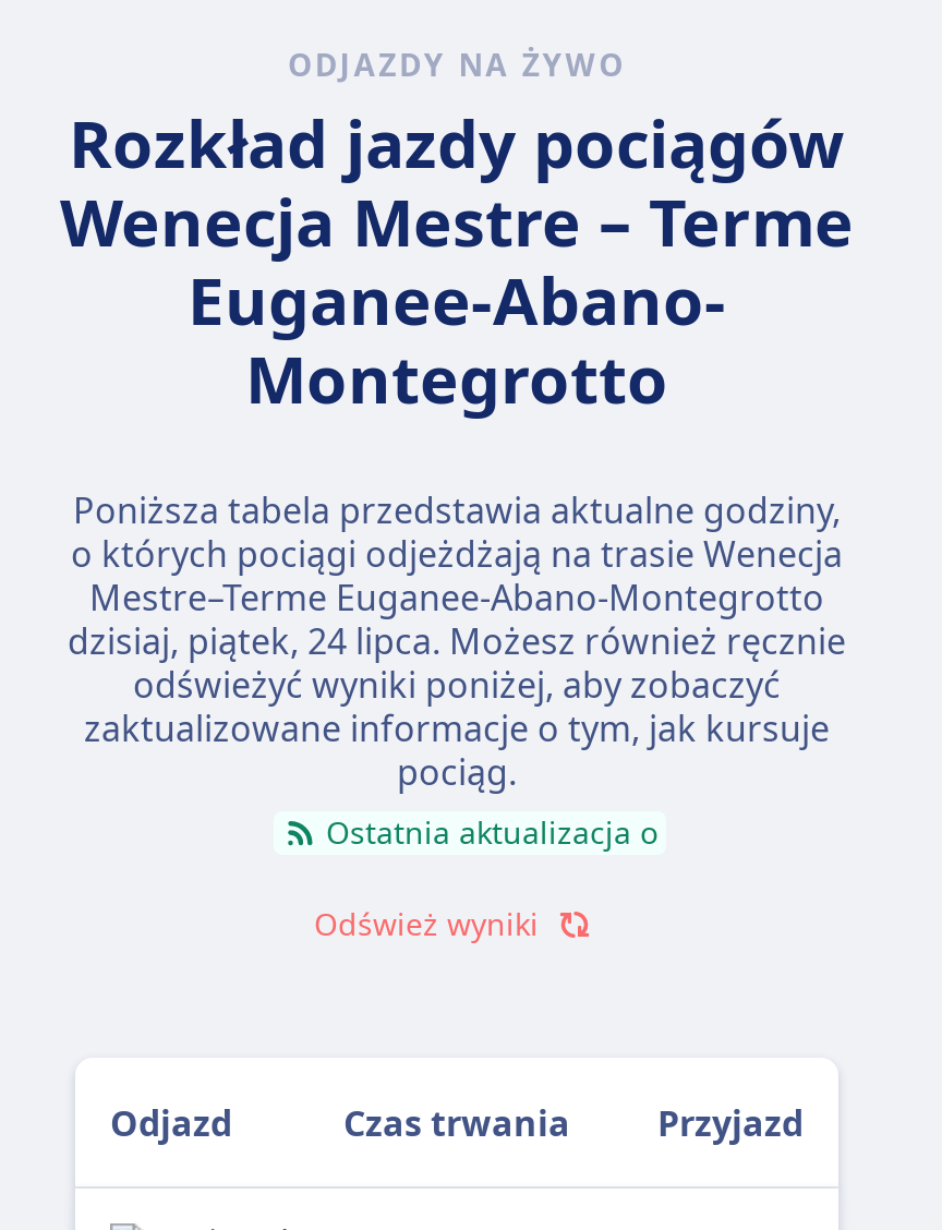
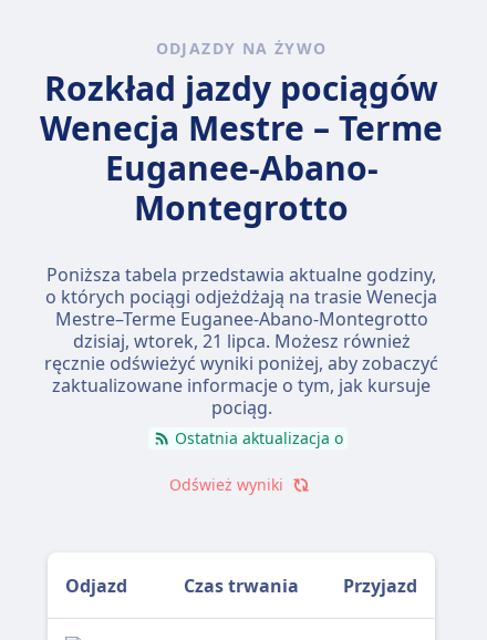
- dzisiaj, piątek, 24 lipca. Możesz również ręcznie
- odświeżyć wyniki poniżej, aby zobaczyć
+ dzisiaj, wtorek, 21 lipca. Możesz również
+ ręcznie odświeżyć wyniki poniżej, aby zobaczyć
